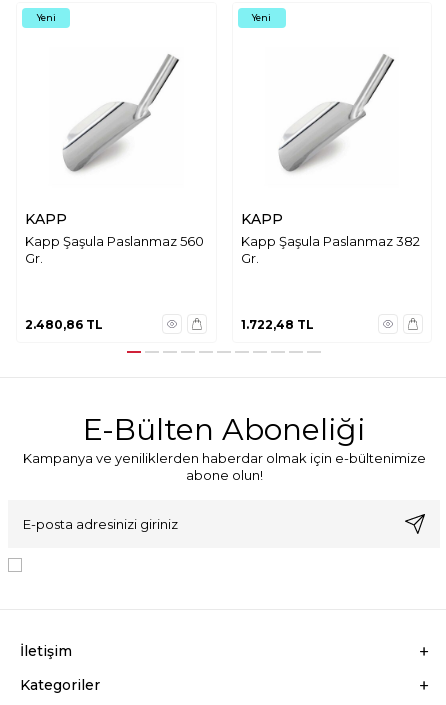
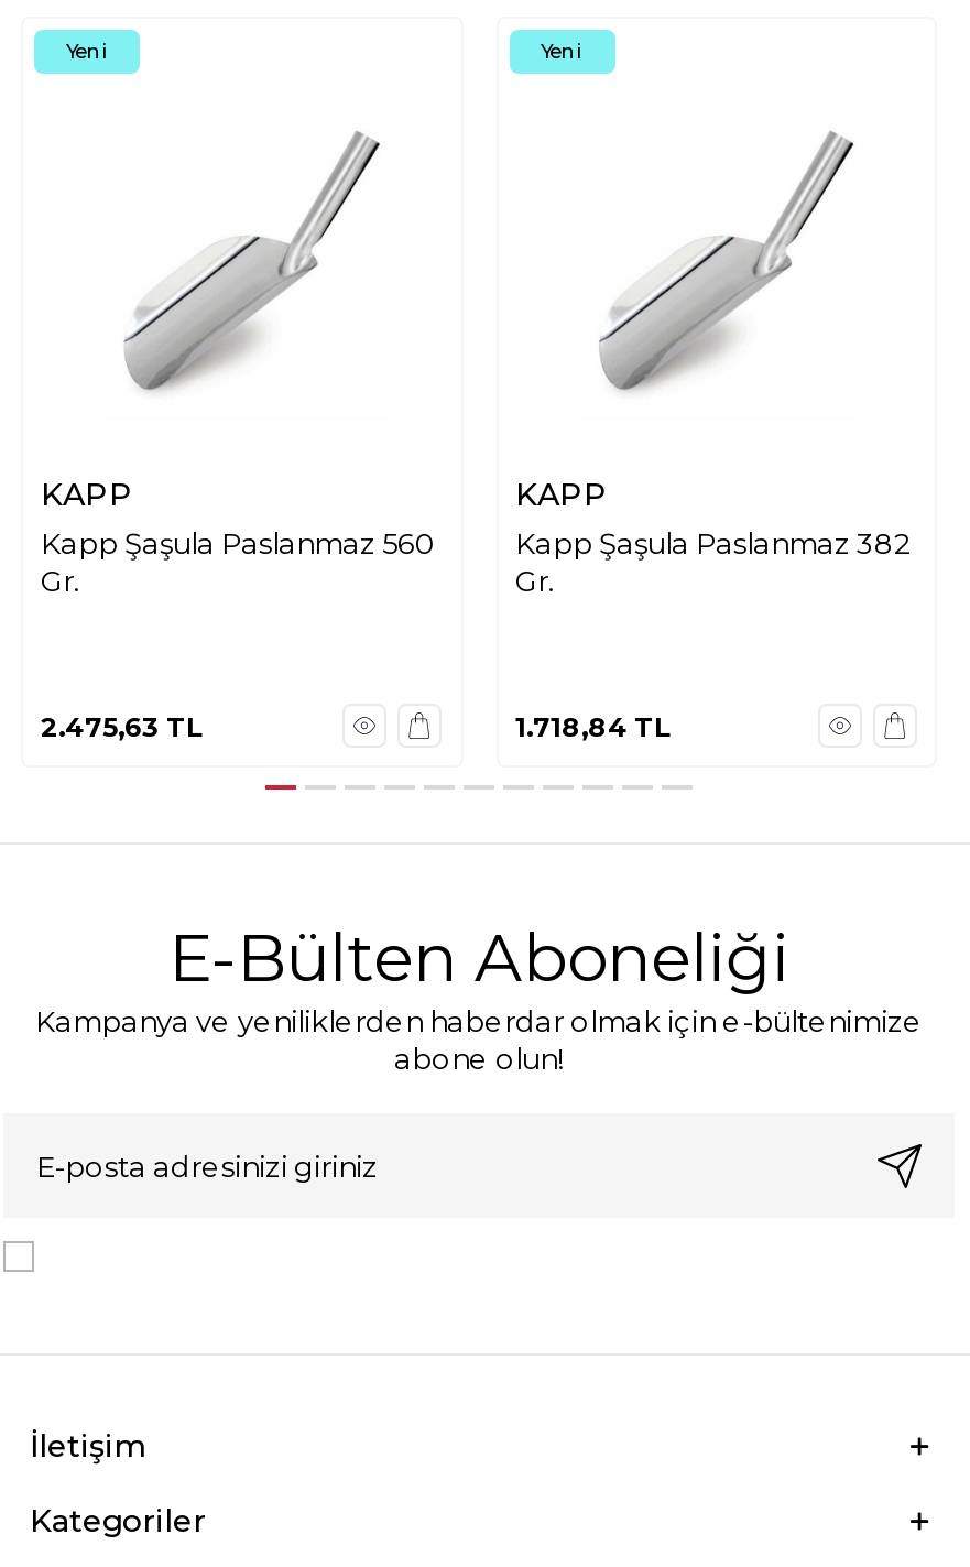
- 2.480,86 TL
+ 2.475,63 TL

- 1.722,48 TL
+ 1.718,84 TL
